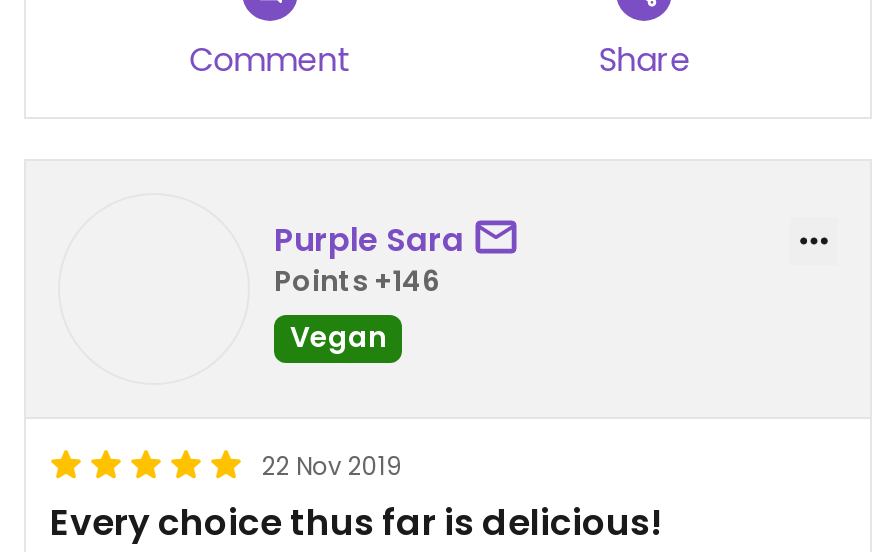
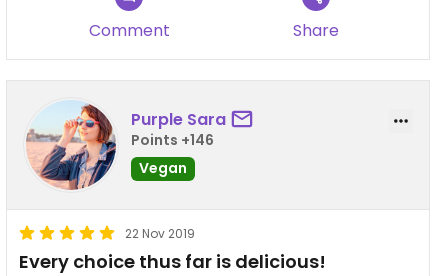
+ [image]
